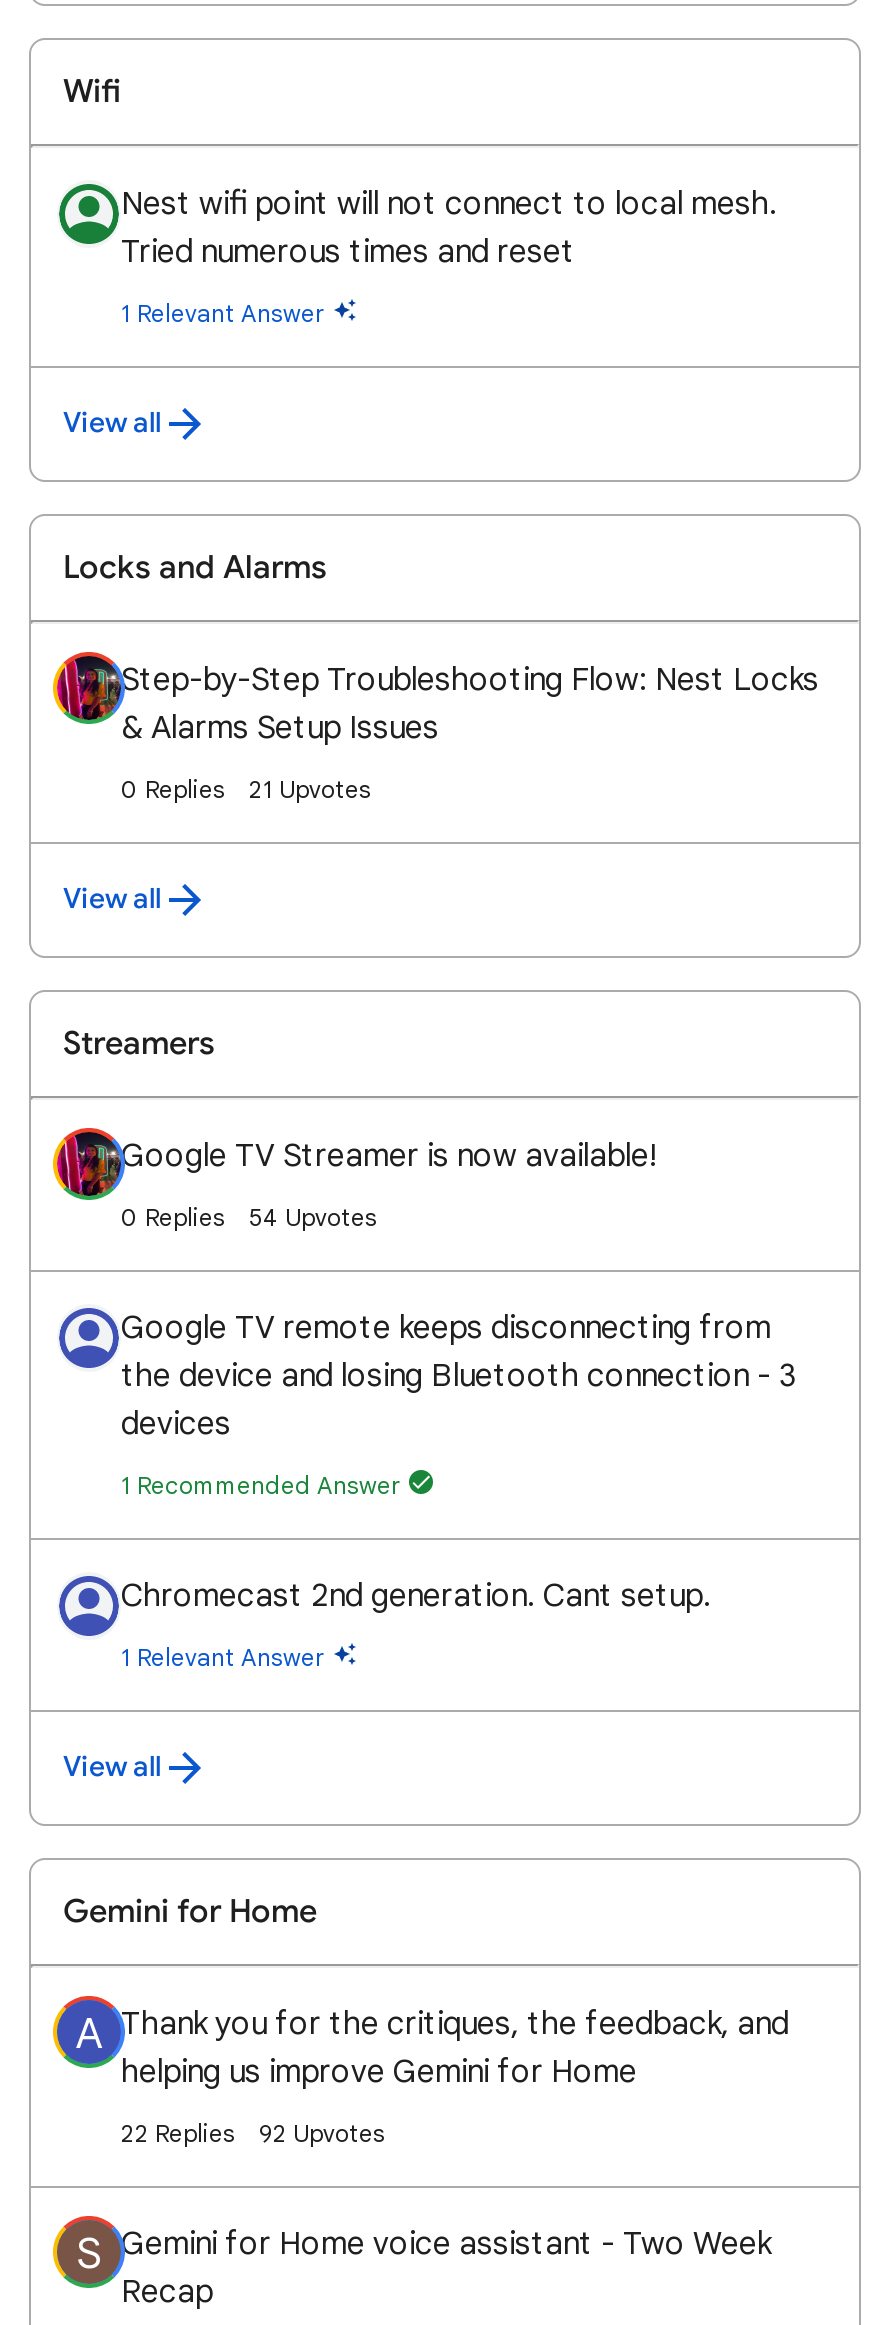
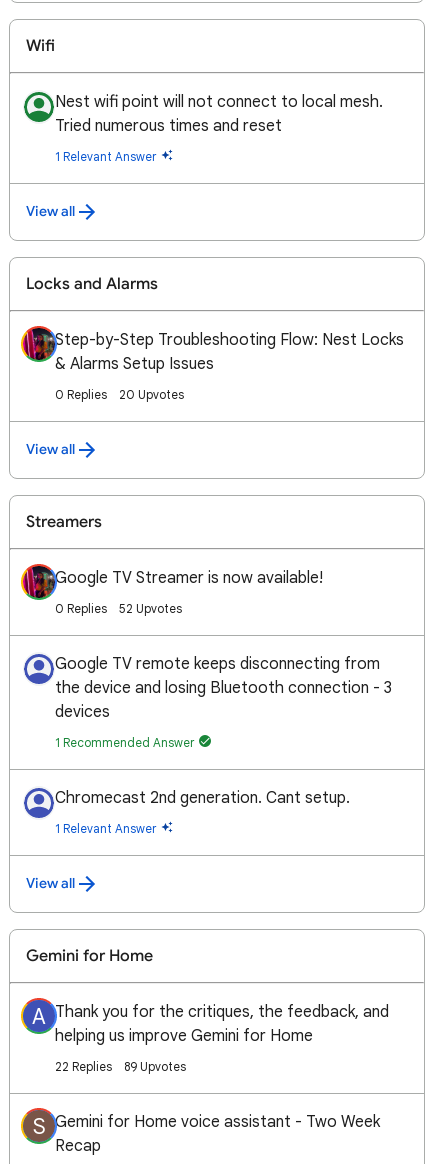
- 21 Upvotes
+ 20 Upvotes

- 54 Upvotes
+ 52 Upvotes

- 22 Replies 92 Upvotes
+ 22 Replies 89 Upvotes
